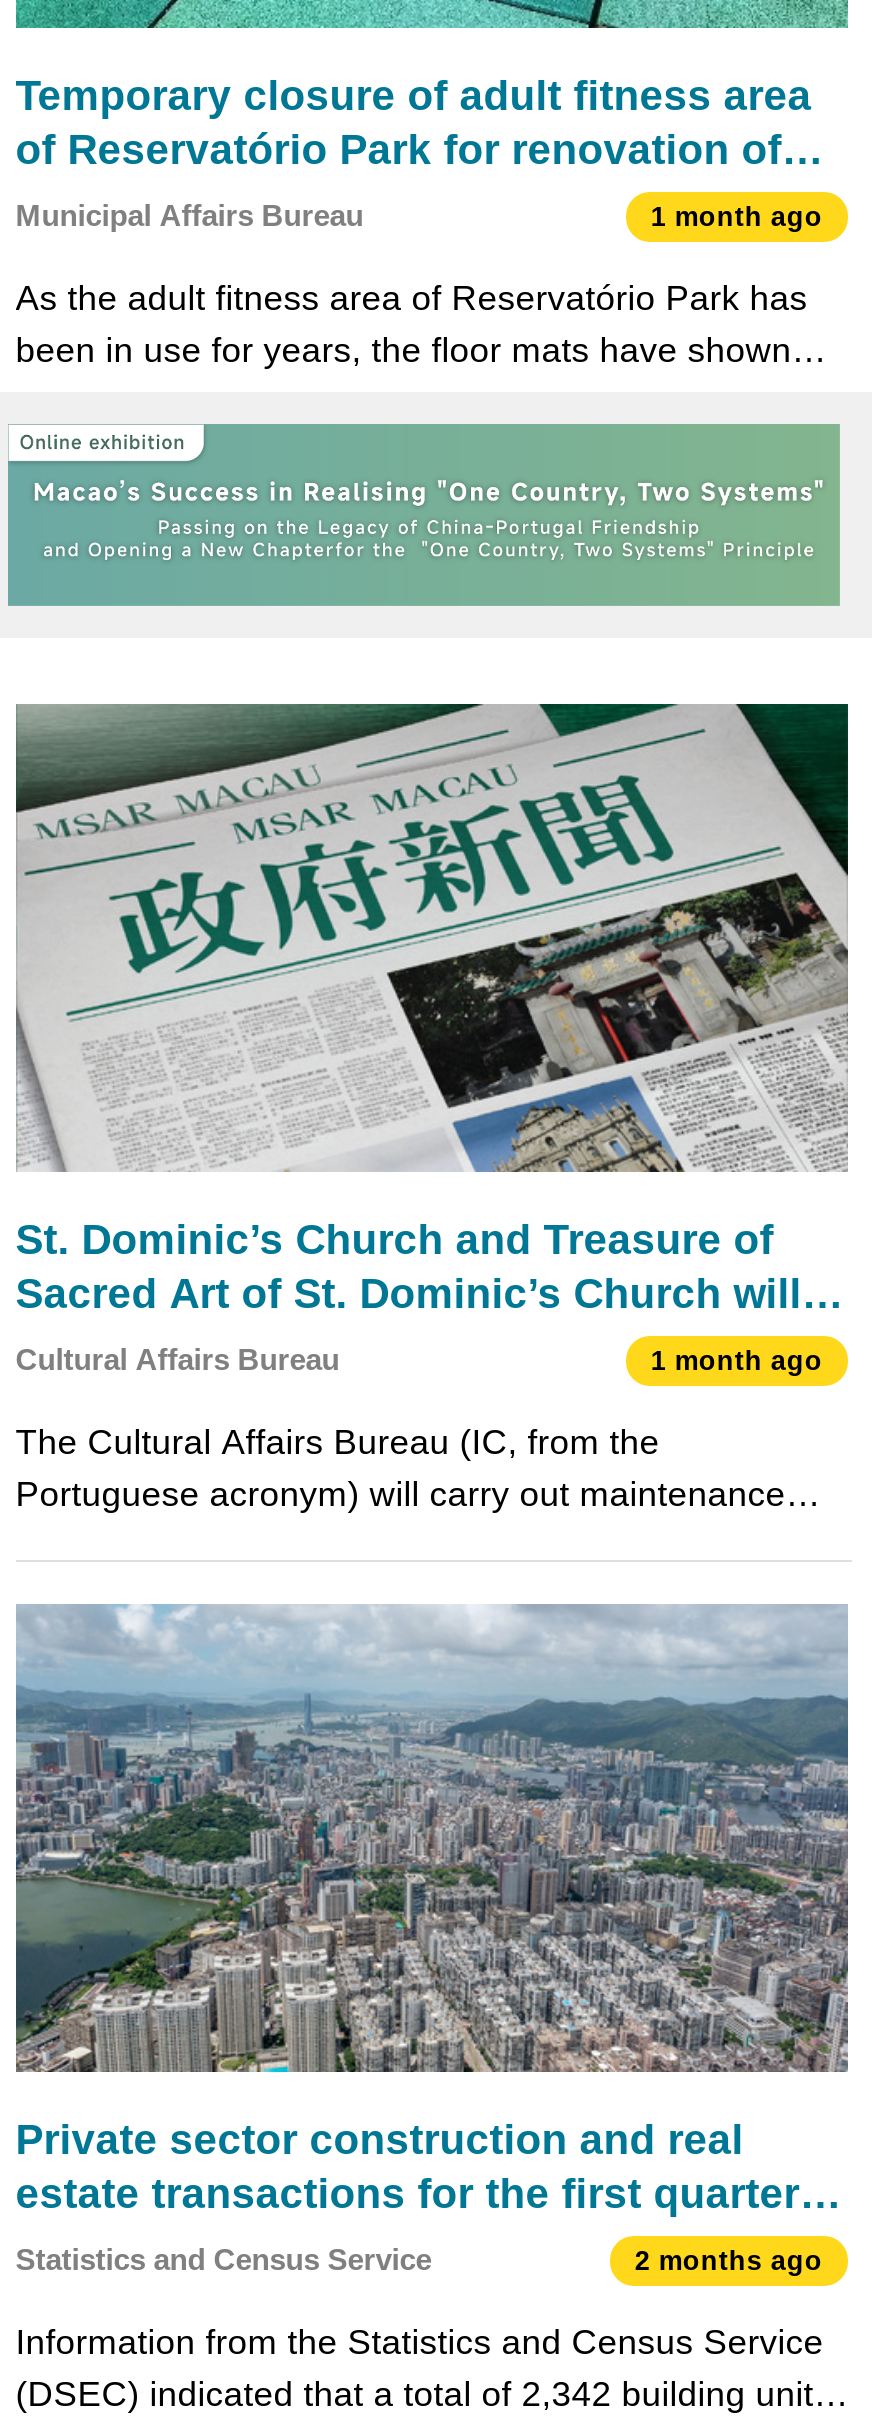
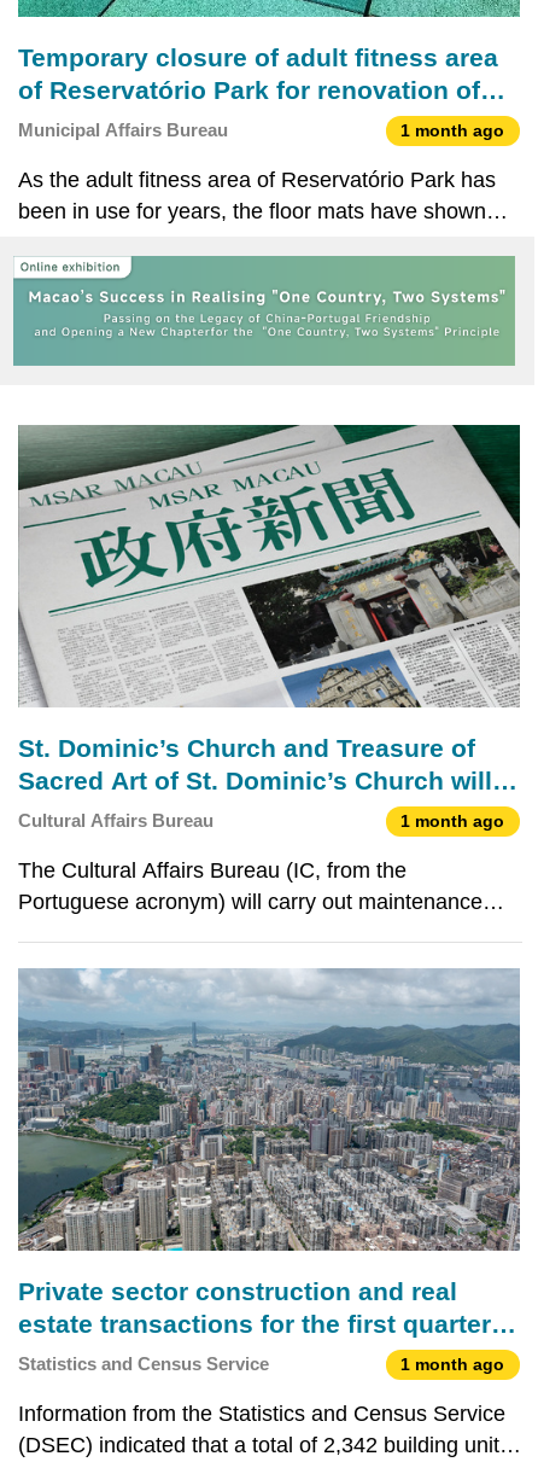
- 2 months ago
+ 1 month ago
